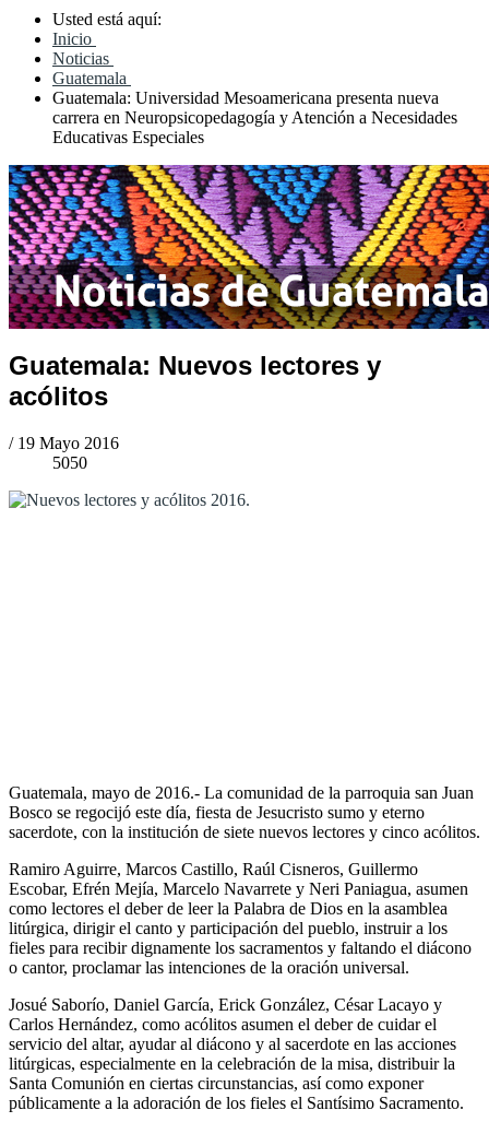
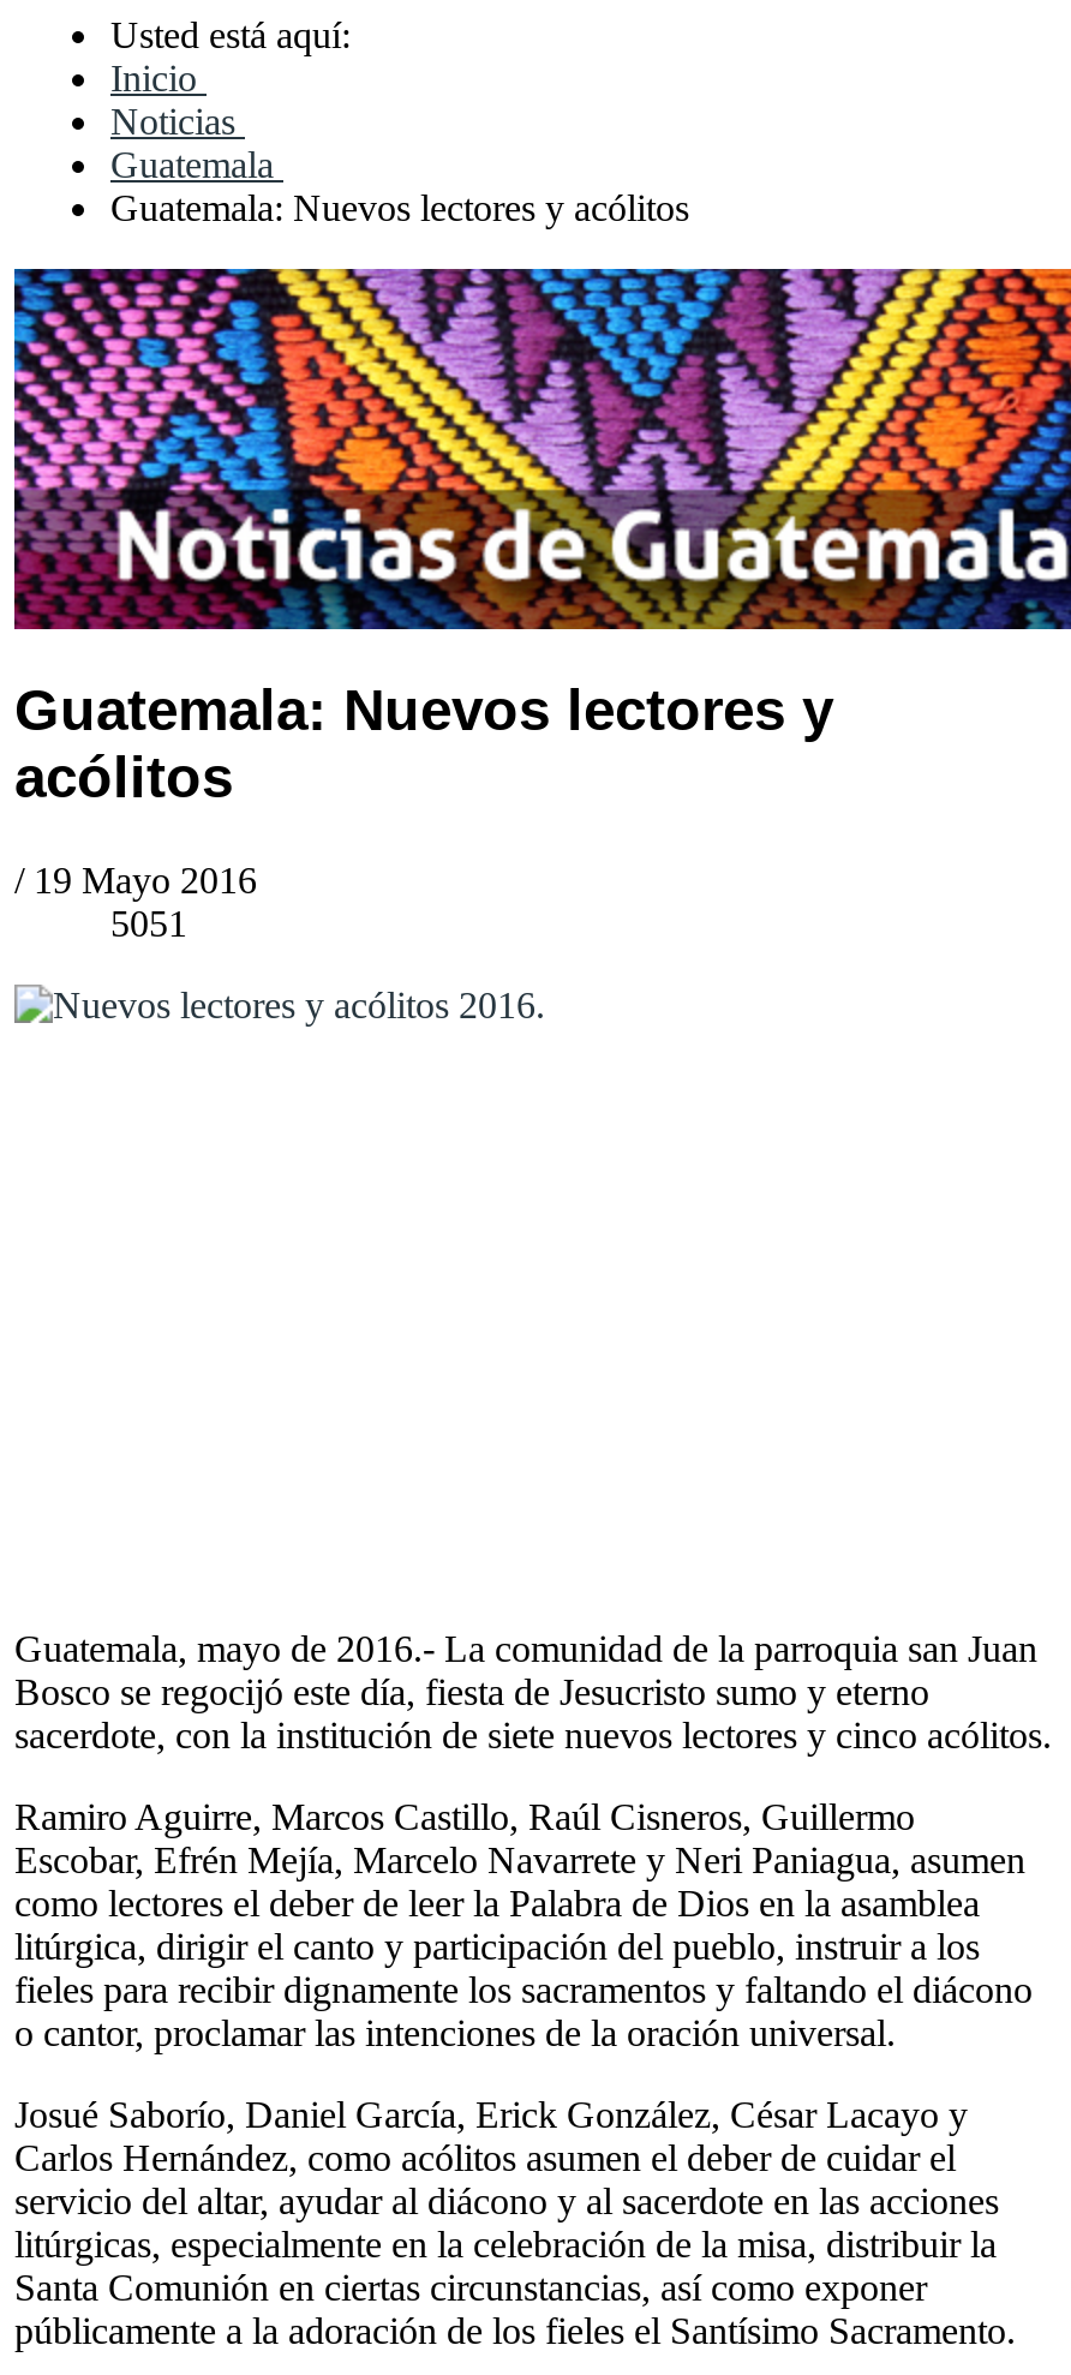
- Guatemala: Universidad Mesoamericana presenta nueva
- carrera en Neuropsicopedagogía y Atención a Necesidades
- Educativas Especiales
+ Guatemala: Nuevos lectores y acólitos

- 5050
+ 5051
